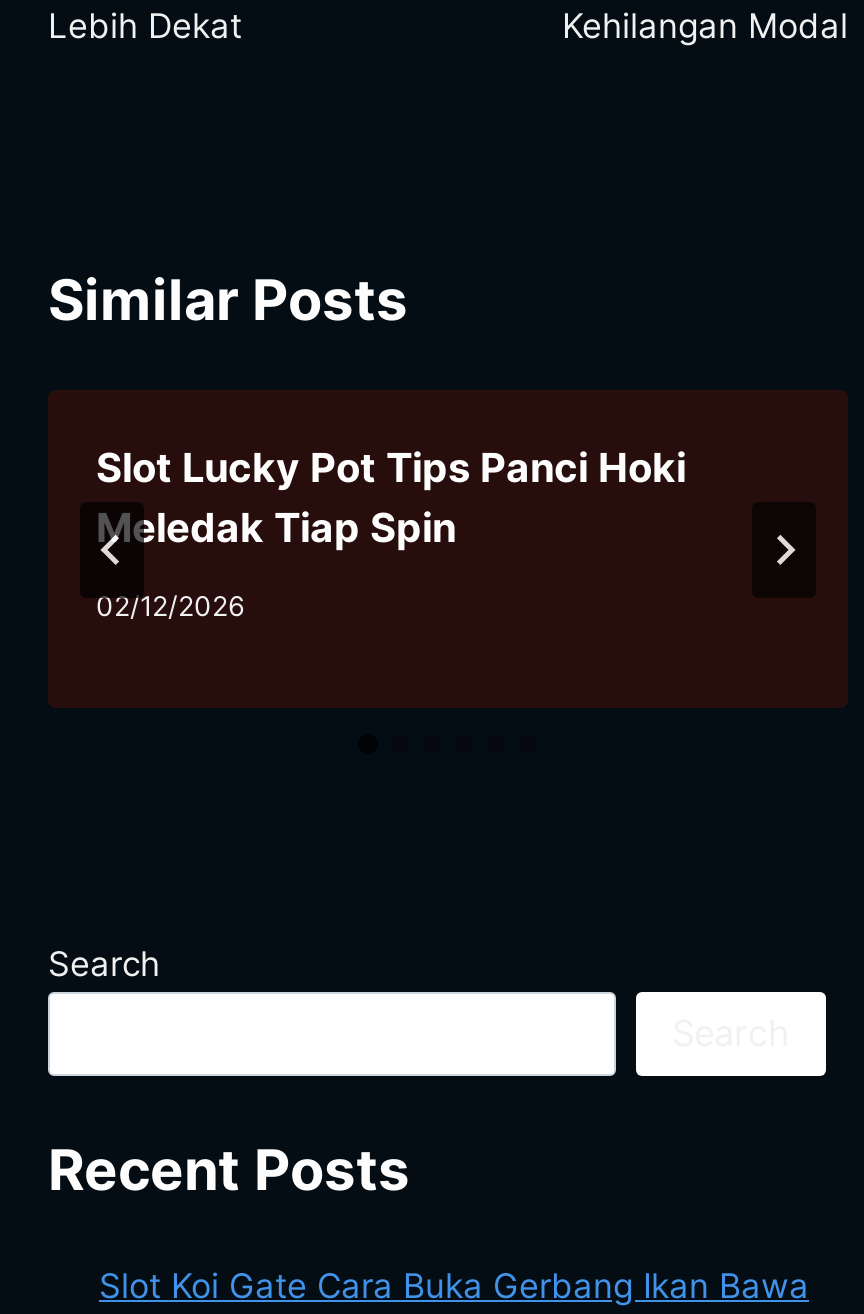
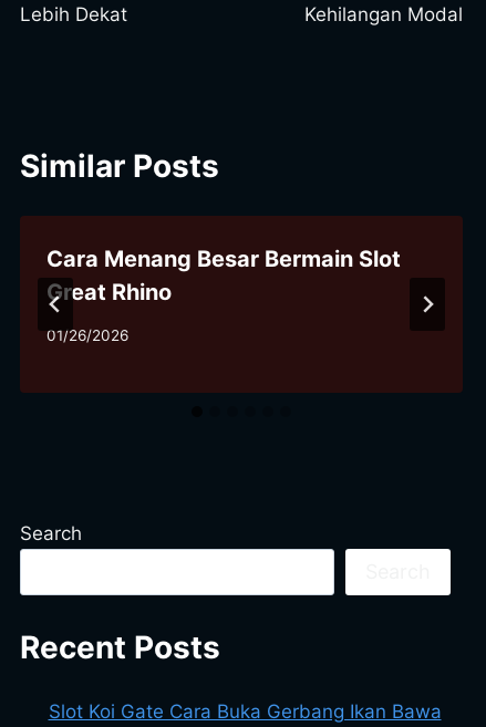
- Slot Lucky Pot Tips Panci Hoki
- Meledak Tiap Spin
+ Cara Menang Besar Bermain Slot
+ Great Rhino

- 02/12/2026
+ 01/26/2026
